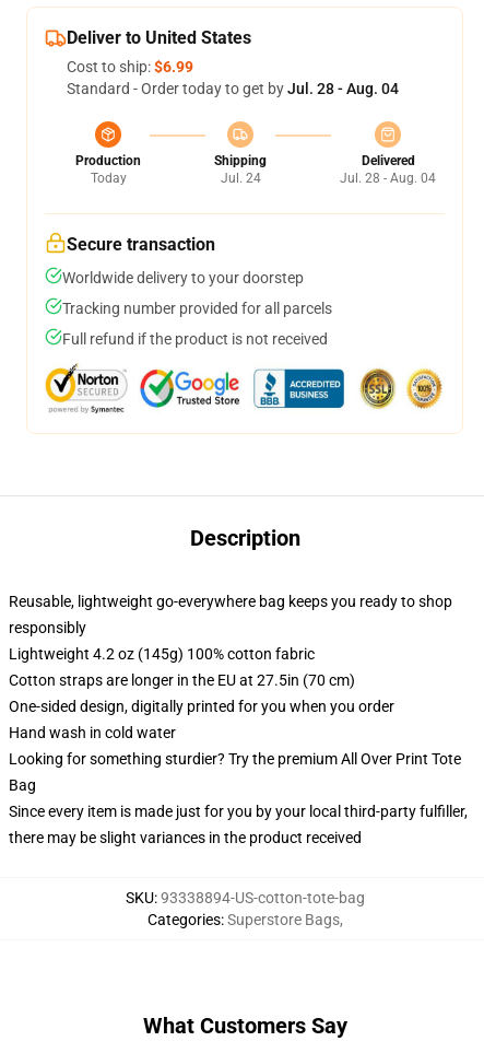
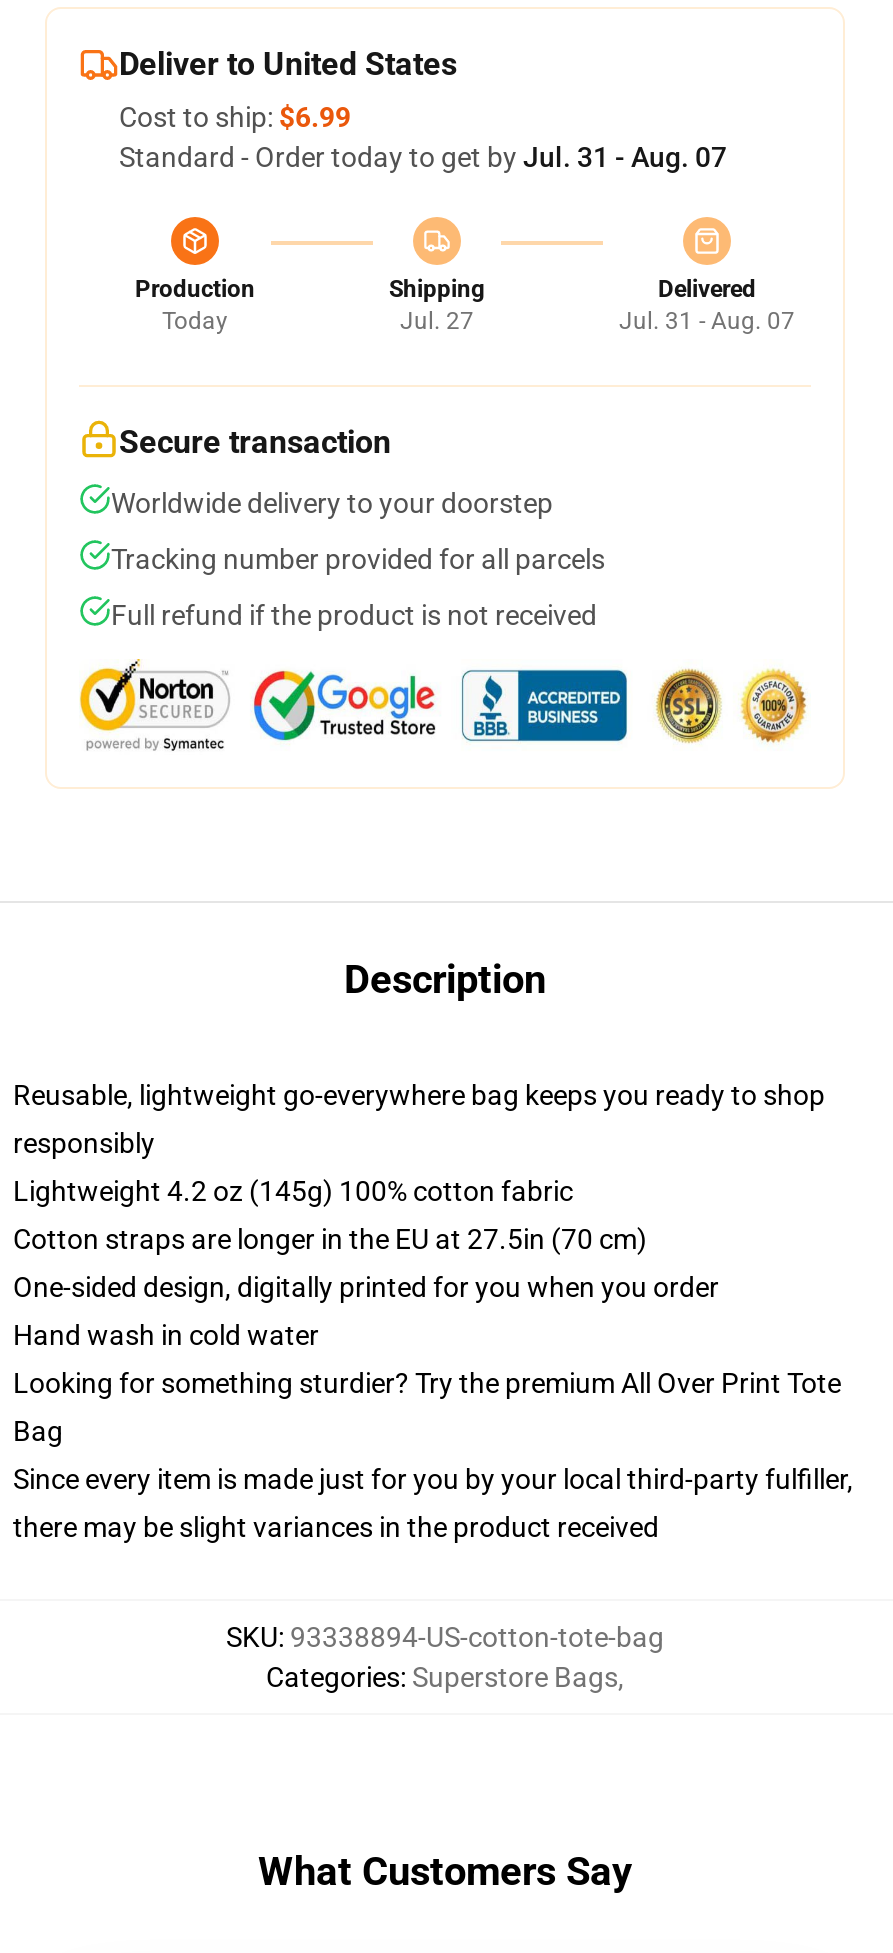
- Standard - Order today to get by Jul. 28 - Aug. 04
+ Standard - Order today to get by Jul. 31 - Aug. 07

- Jul. 24
+ Jul. 27

- Jul. 28 - Aug. 04
+ Jul. 31 - Aug. 07
